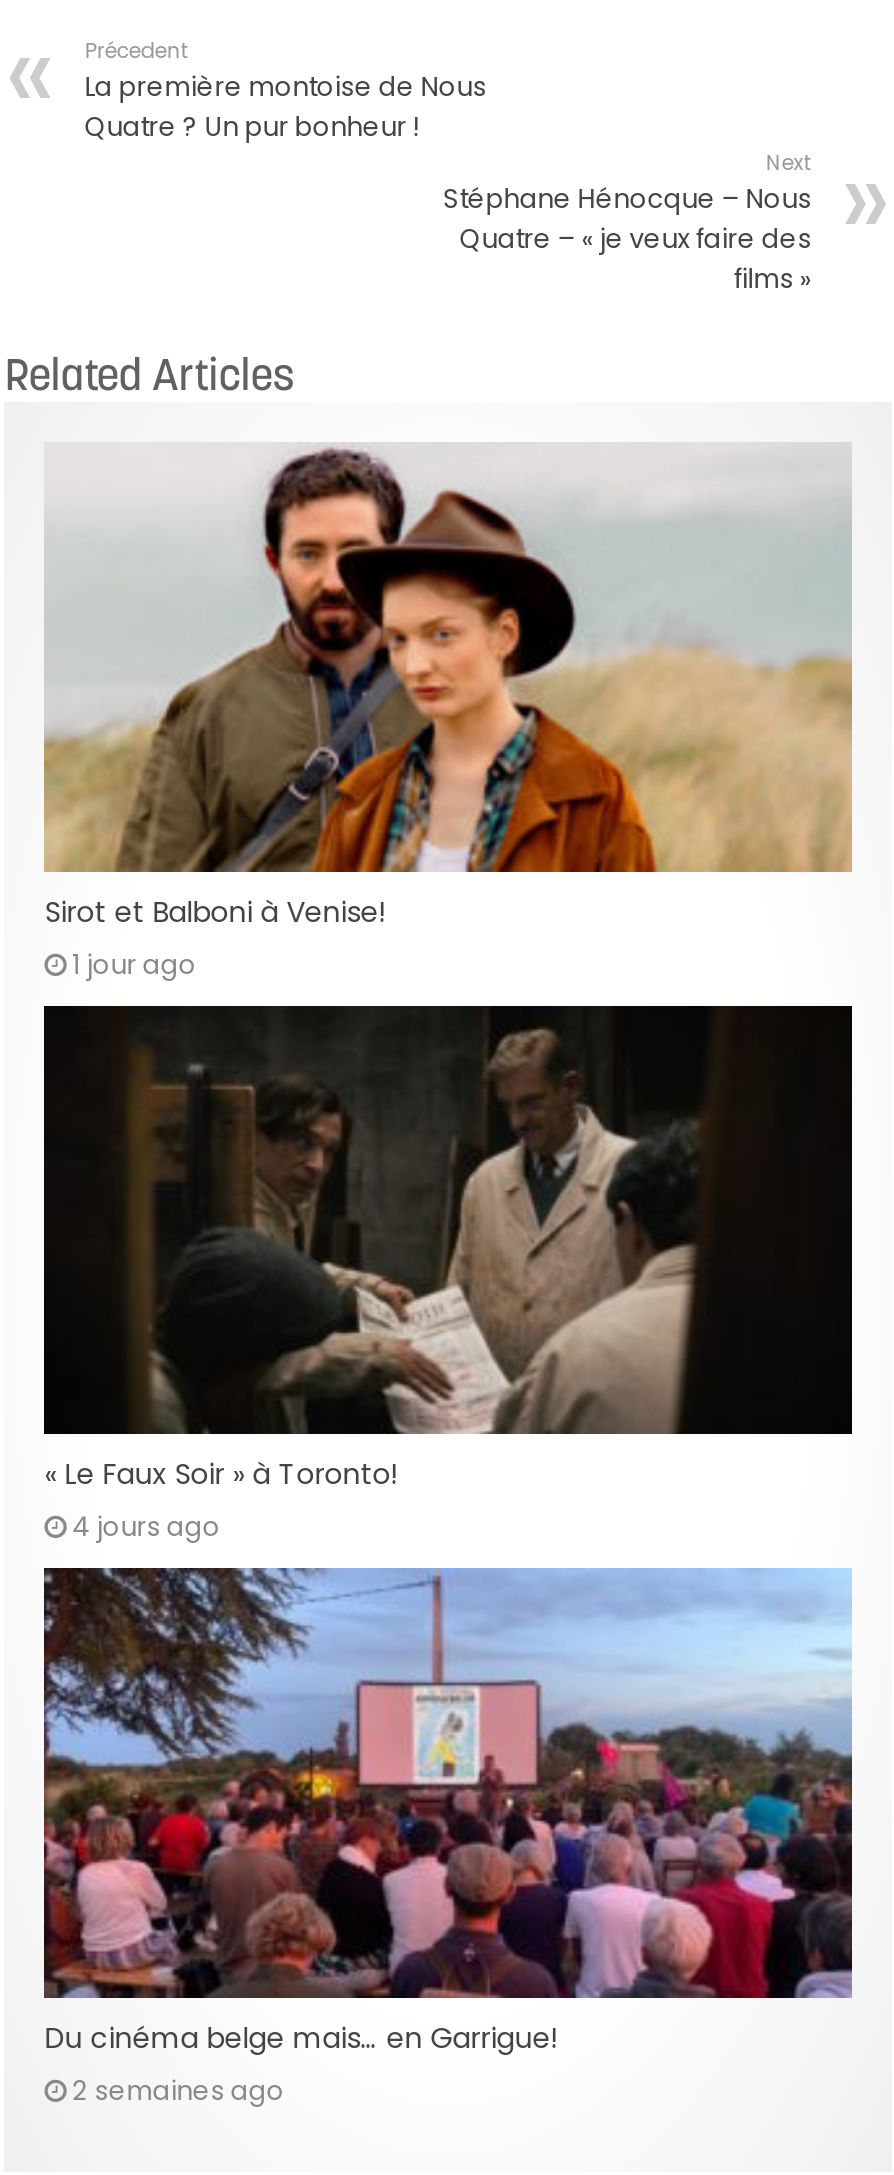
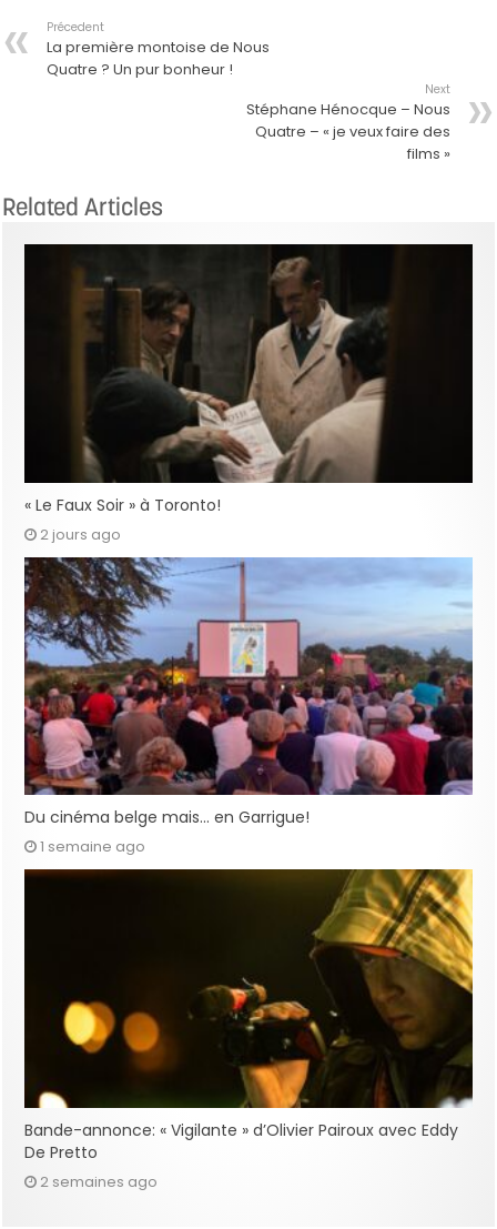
- [image]
- Sirot et Balboni à Venise!
- 1 jour ago

moved up: [image] | « Le Faux Soir » à Toronto!

- 4 jours ago
+ 2 jours ago

moved up: [image] | Du cinéma belge mais… en Garrigue!

+ [image]
+ Bande-annonce: « Vigilante » d’Olivier Pairoux avec Eddy
+ De Pretto

+ 1 semaine ago
